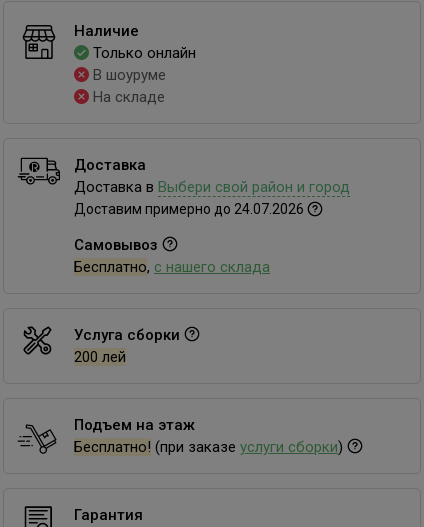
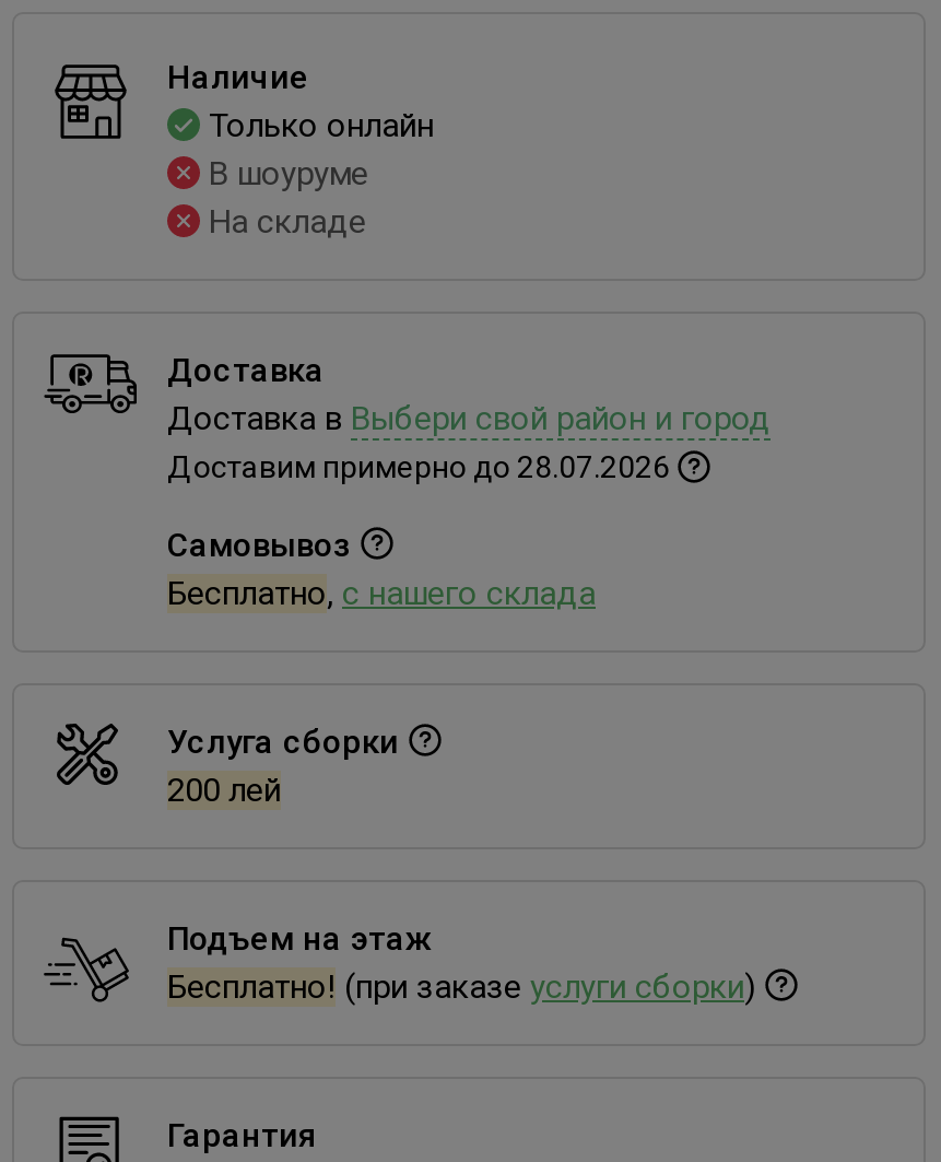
- Доставим примерно до 24.07.2026
+ Доставим примерно до 28.07.2026
